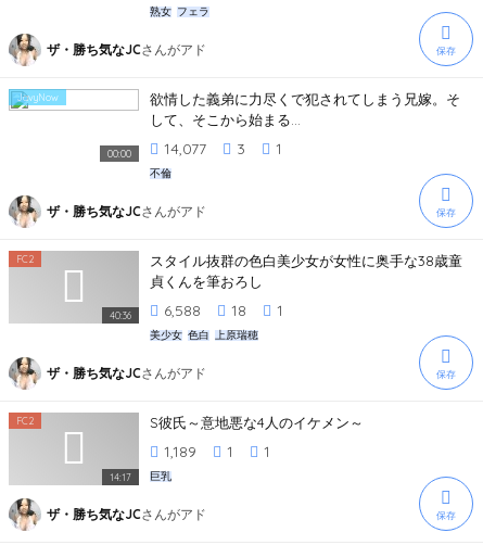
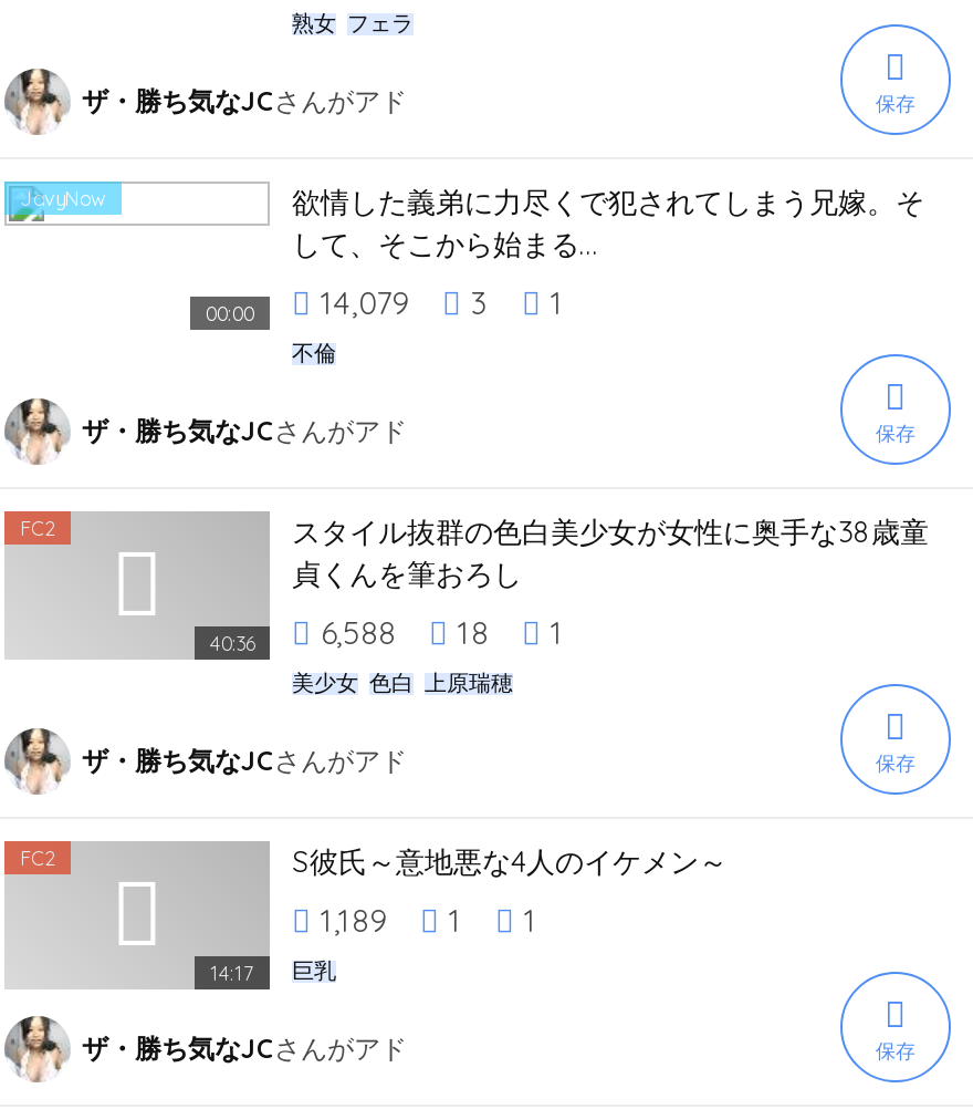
- 14,077 3 1
+ 14,079 3 1
